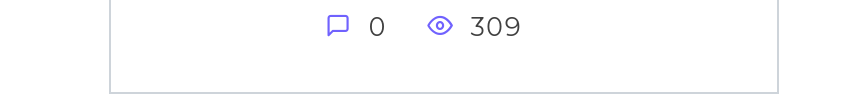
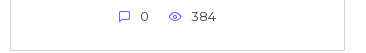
- 309
+ 384
